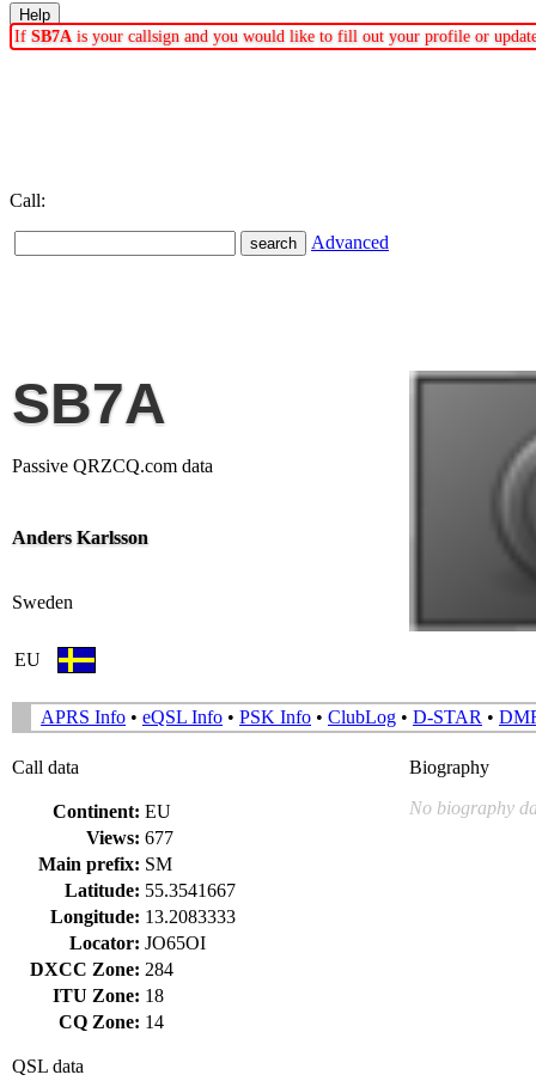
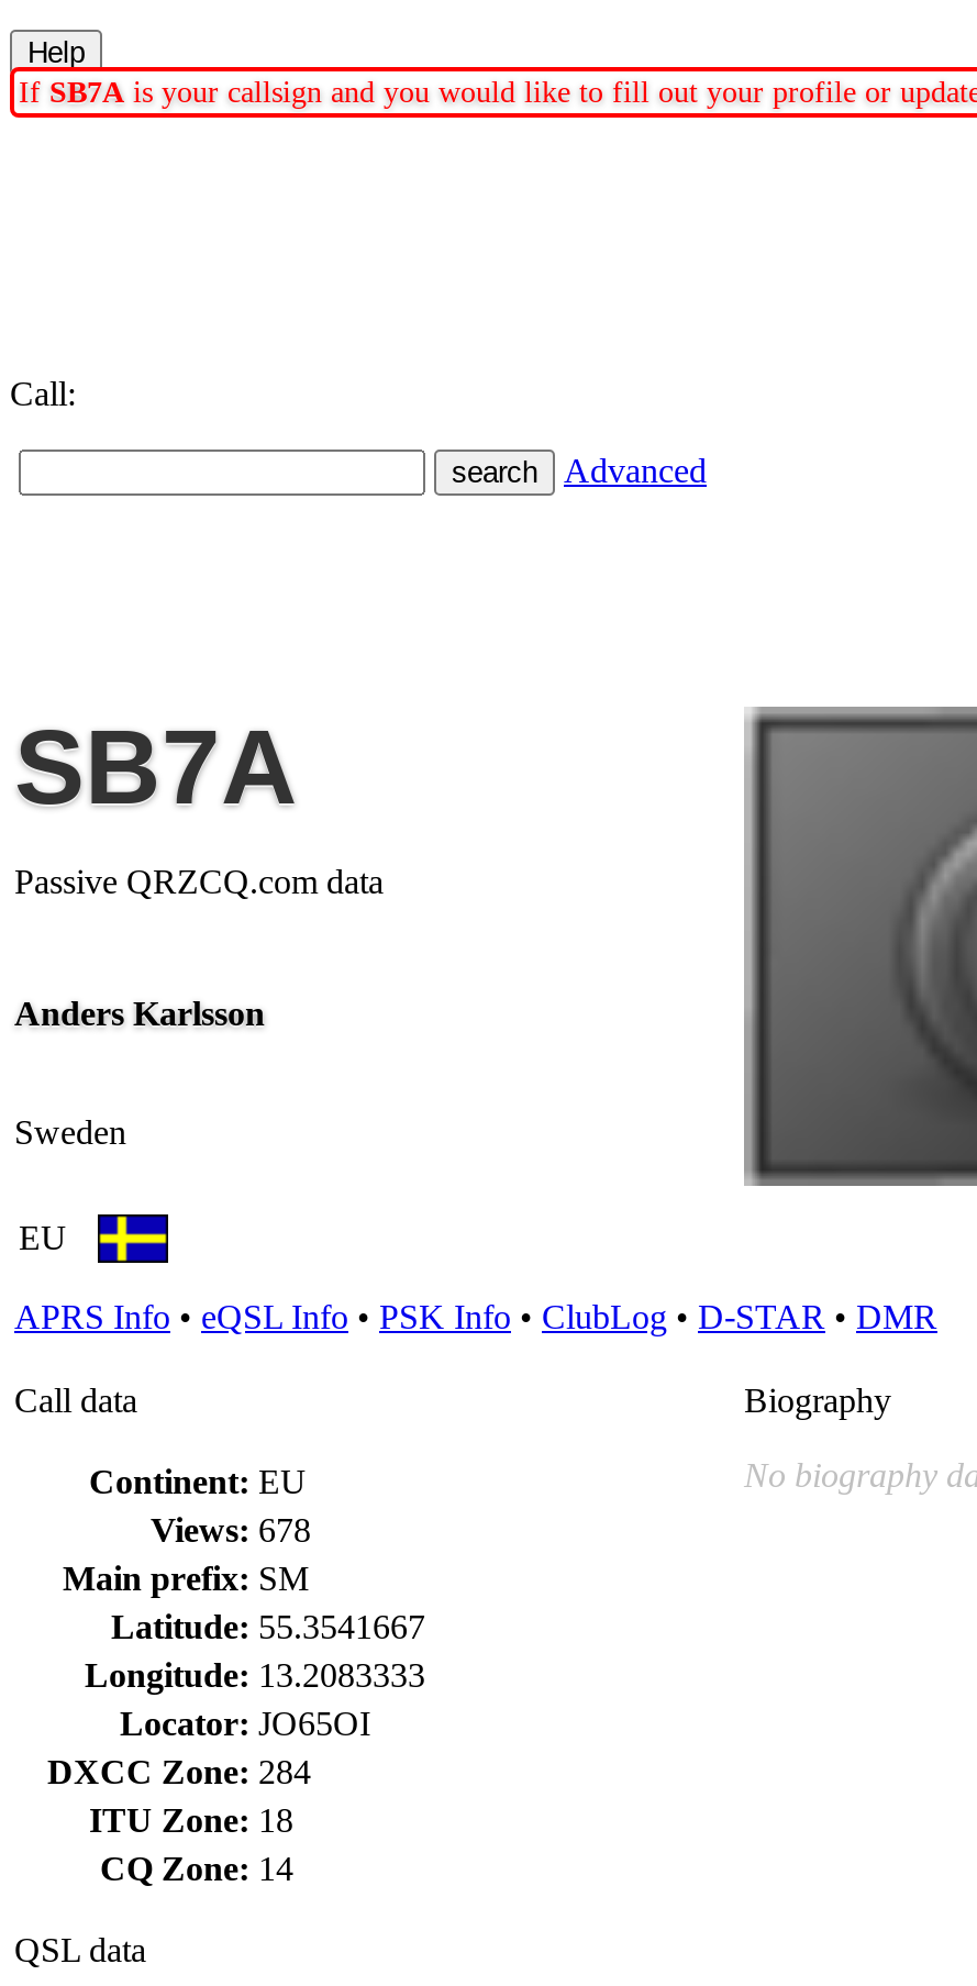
- Views: 677
+ Views: 678
